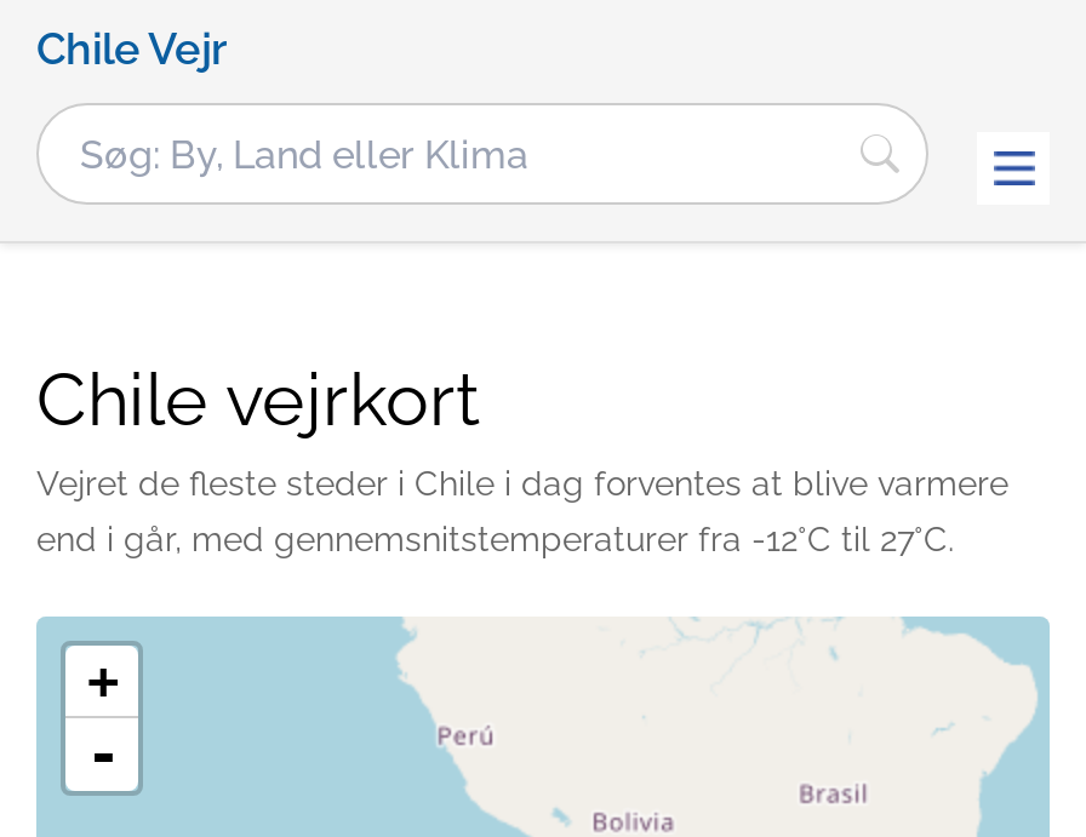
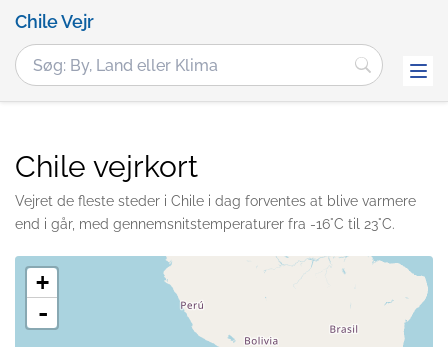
- end i går, med gennemsnitstemperaturer fra -12°C til 27°C.
+ end i går, med gennemsnitstemperaturer fra -16°C til 23°C.
